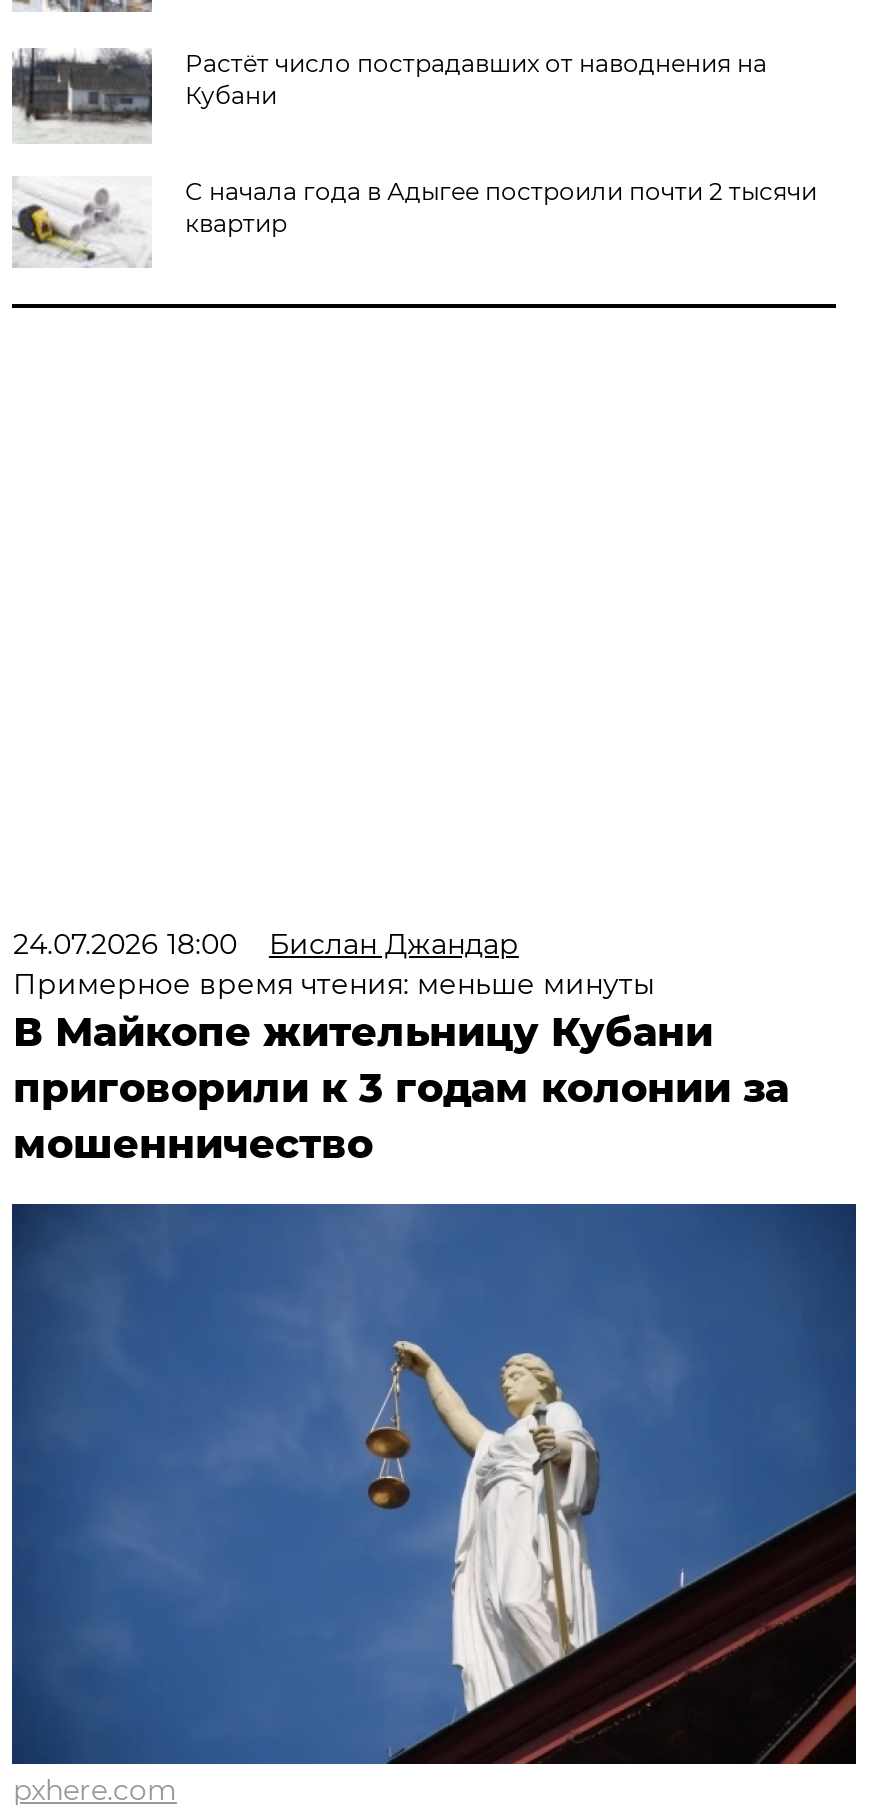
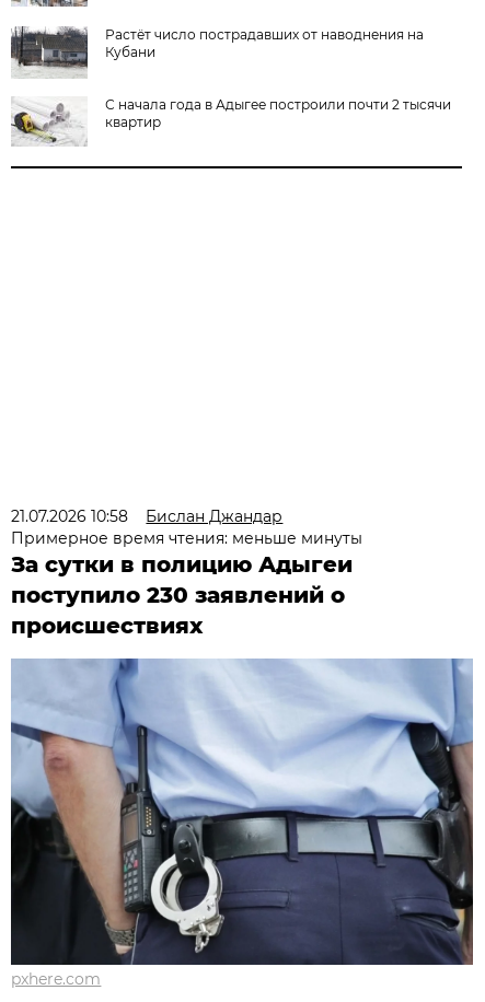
- 24.07.2026 18:00 Бислан Джандар
+ 21.07.2026 10:58 Бислан Джандар

- В Майкопе жительницу Кубани
- приговорили к 3 годам колонии за
- мошенничество
+ За сутки в полицию Адыгеи
+ поступило 230 заявлений о
+ происшествиях

- [image]
+ [image]
